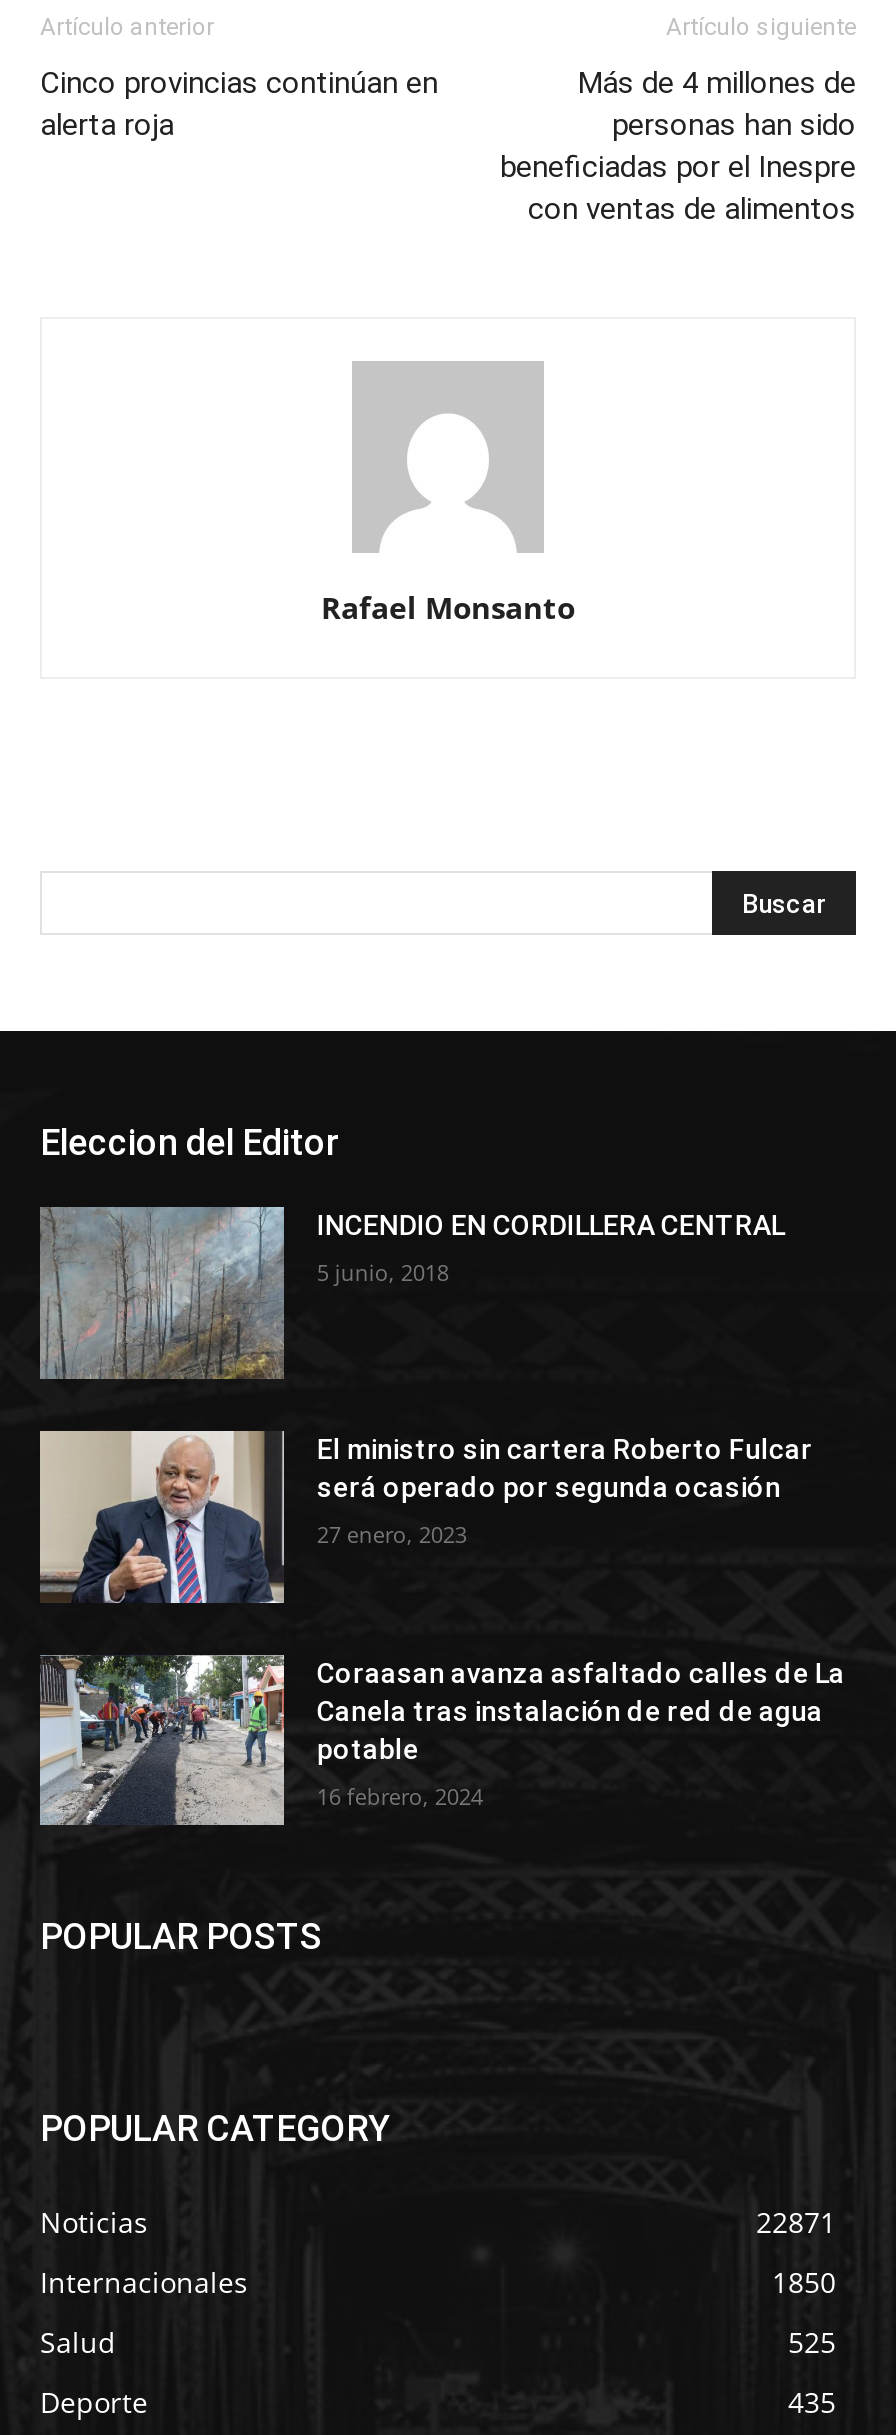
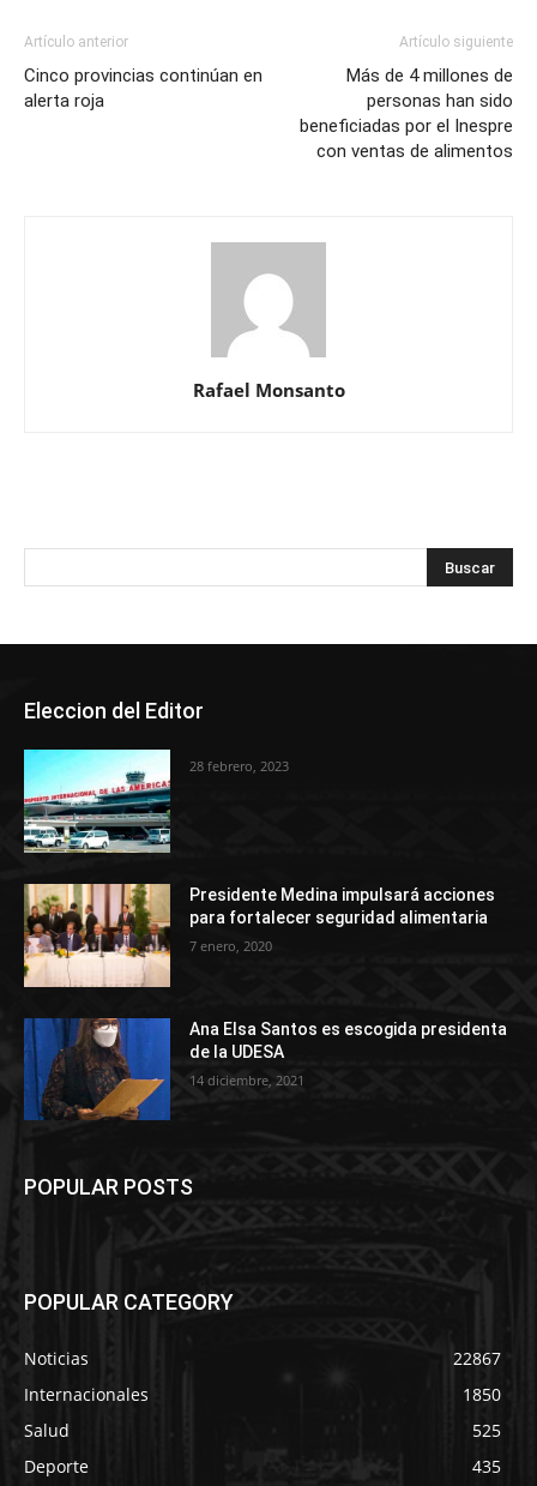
- [image]
- INCENDIO EN CORDILLERA CENTRAL
- 5 junio, 2018
+ [image]
+ 28 febrero, 2023

- [image]
- El ministro sin cartera Roberto Fulcar
- será operado por segunda ocasión
- 27 enero, 2023
+ [image]
+ Presidente Medina impulsará acciones
+ para fortalecer seguridad alimentaria
+ 7 enero, 2020

- [image]
- Coraasan avanza asfaltado calles de La
- Canela tras instalación de red de agua
- potable
- 16 febrero, 2024
+ [image]
+ Ana Elsa Santos es escogida presidenta
+ de la UDESA
+ 14 diciembre, 2021

- 22871
+ 22867
